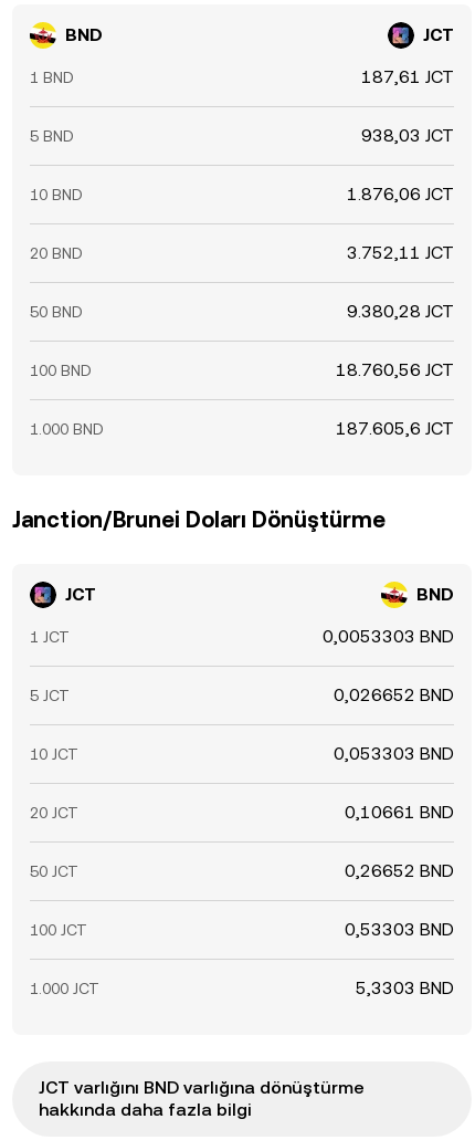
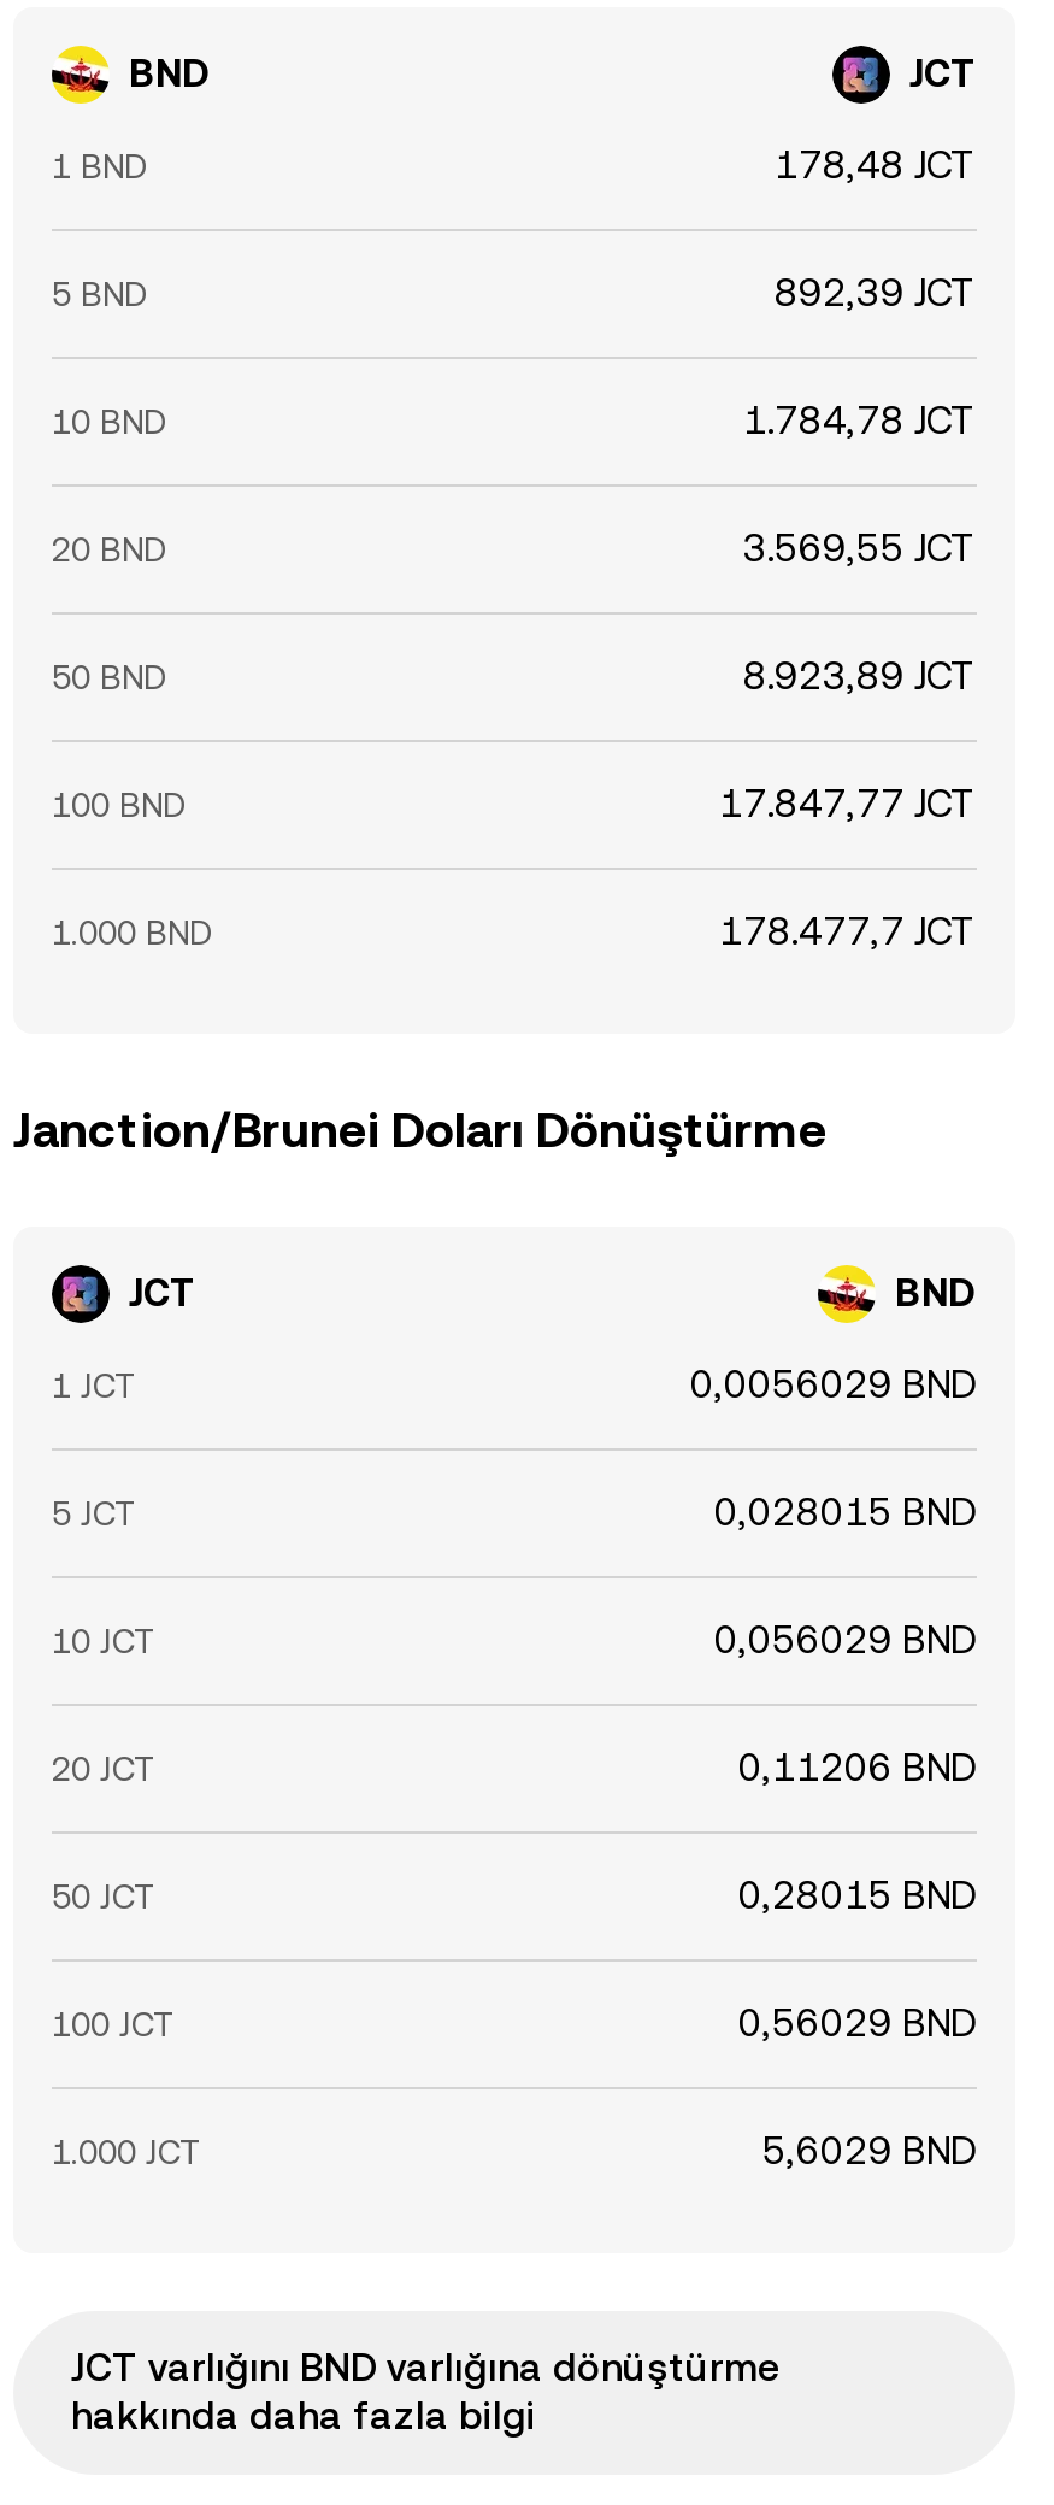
- 187,61 JCT
+ 178,48 JCT

- 938,03 JCT
+ 892,39 JCT

- 1.876,06 JCT
+ 1.784,78 JCT

- 3.752,11 JCT
+ 3.569,55 JCT

- 9.380,28 JCT
+ 8.923,89 JCT

- 18.760,56 JCT
+ 17.847,77 JCT

- 187.605,6 JCT
+ 178.477,7 JCT

- 0,0053303 BND
+ 0,0056029 BND

- 0,026652 BND
+ 0,028015 BND

- 0,053303 BND
+ 0,056029 BND

- 0,10661 BND
+ 0,11206 BND

- 0,26652 BND
+ 0,28015 BND

- 0,53303 BND
+ 0,56029 BND

- 5,3303 BND
+ 5,6029 BND
